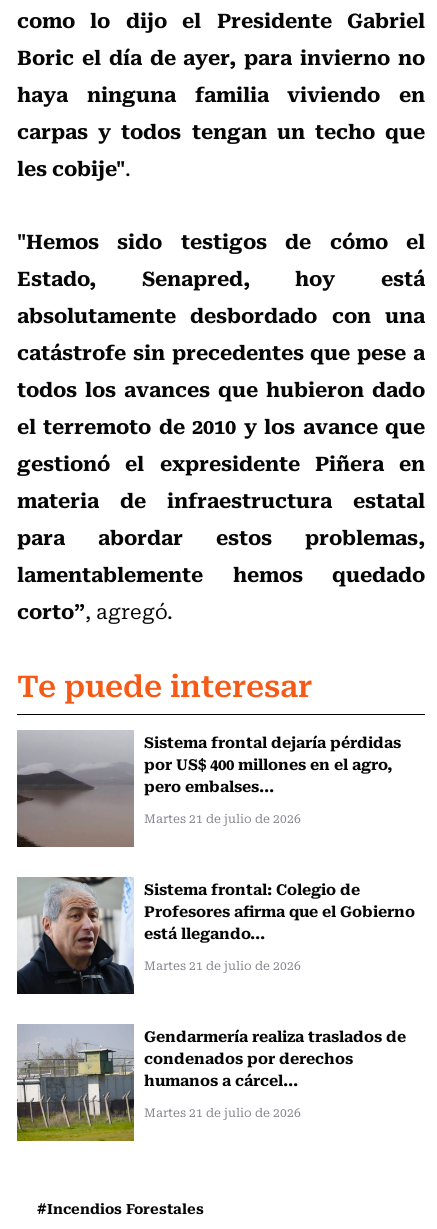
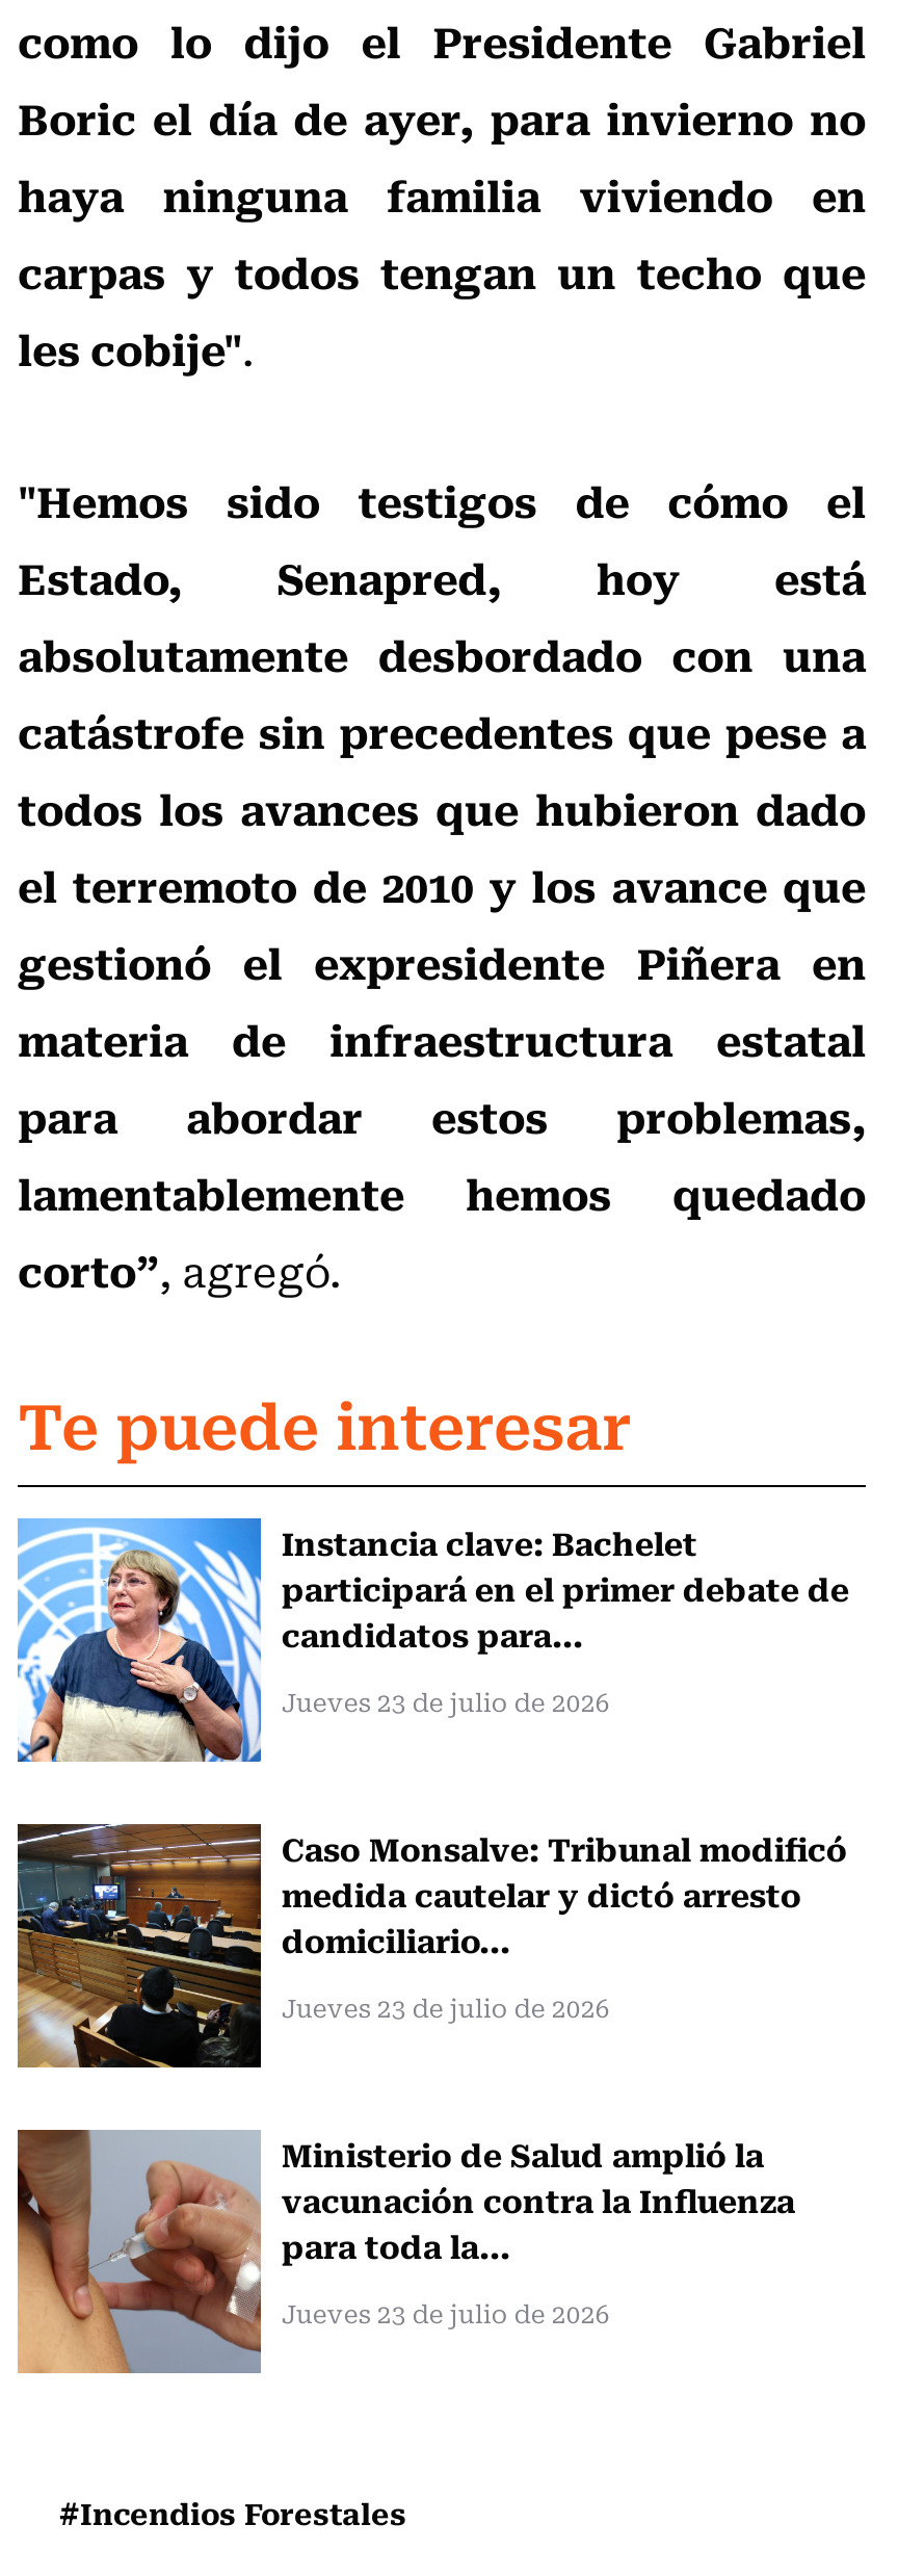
- [image]
- Sistema frontal dejaría pérdidas
- por US$ 400 millones en el agro,
- pero embalses...
+ [image]
+ Instancia clave: Bachelet
+ participará en el primer debate de
+ candidatos para...

- Martes 21 de julio de 2026
+ Jueves 23 de julio de 2026

- [image]
- Sistema frontal: Colegio de
- Profesores afirma que el Gobierno
- está llegando...
+ [image]
+ Caso Monsalve: Tribunal modificó
+ medida cautelar y dictó arresto
+ domiciliario...

- Martes 21 de julio de 2026
+ Jueves 23 de julio de 2026

- [image]
- Gendarmería realiza traslados de
- condenados por derechos
- humanos a cárcel...
+ [image]
+ Ministerio de Salud amplió la
+ vacunación contra la Influenza
+ para toda la...

- Martes 21 de julio de 2026
+ Jueves 23 de julio de 2026
